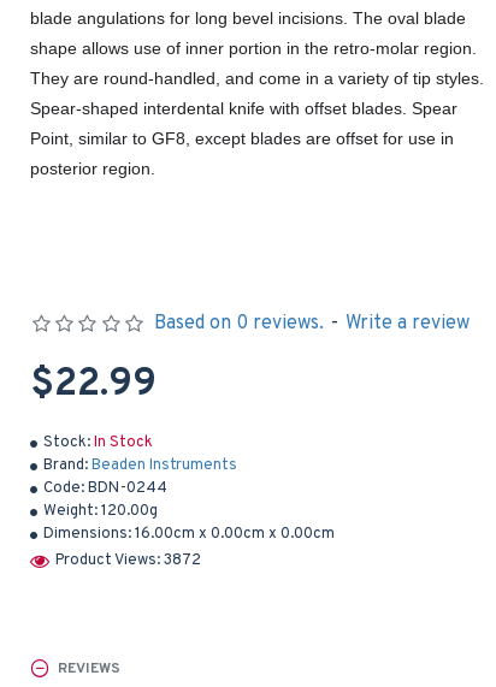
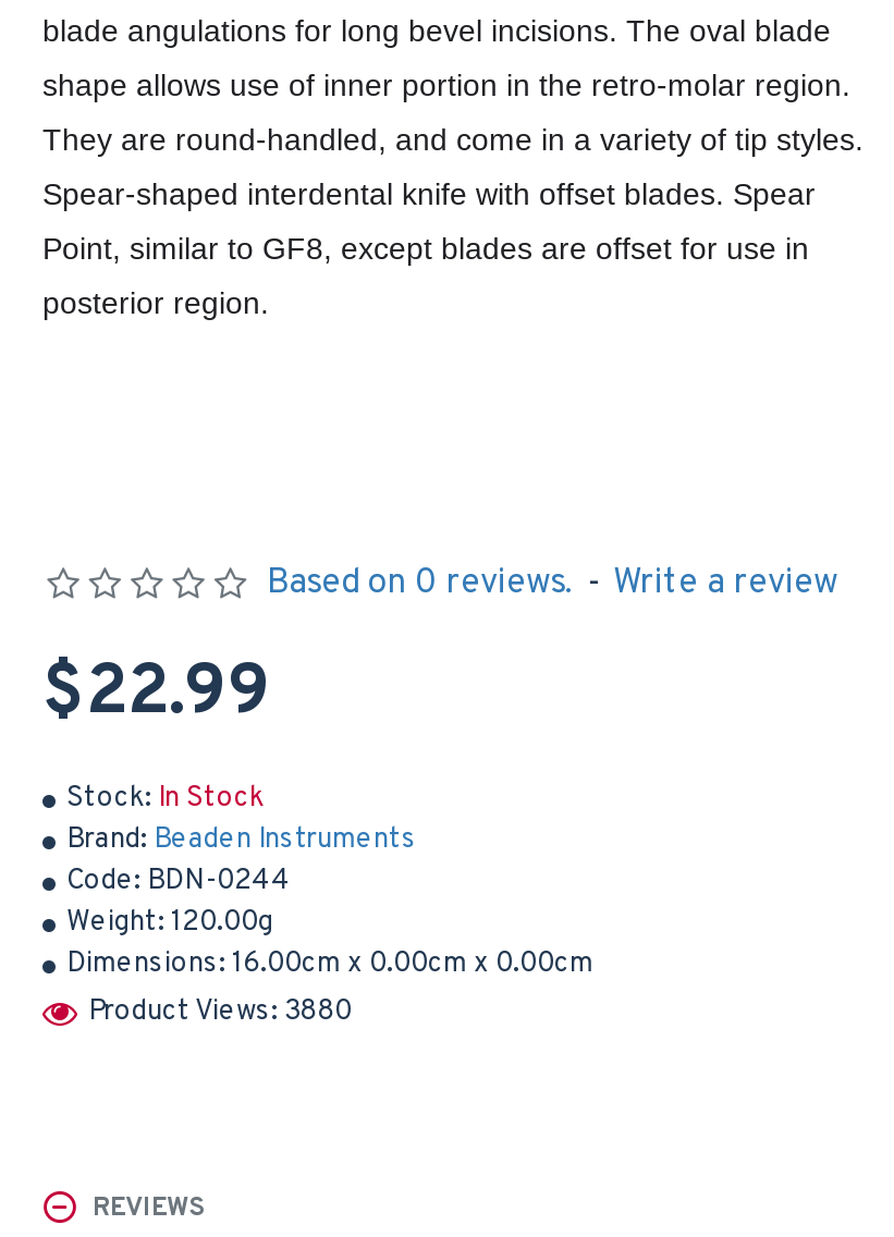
- Product Views: 3872
+ Product Views: 3880
